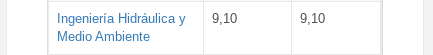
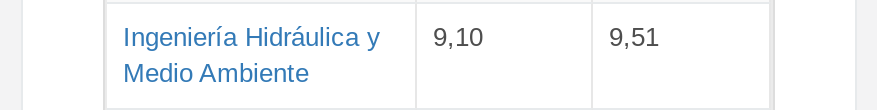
- 9,10
+ 9,51
